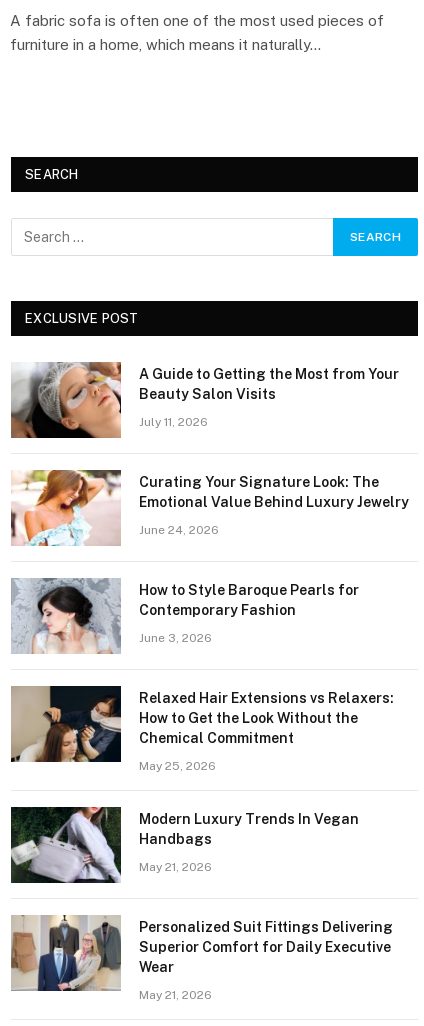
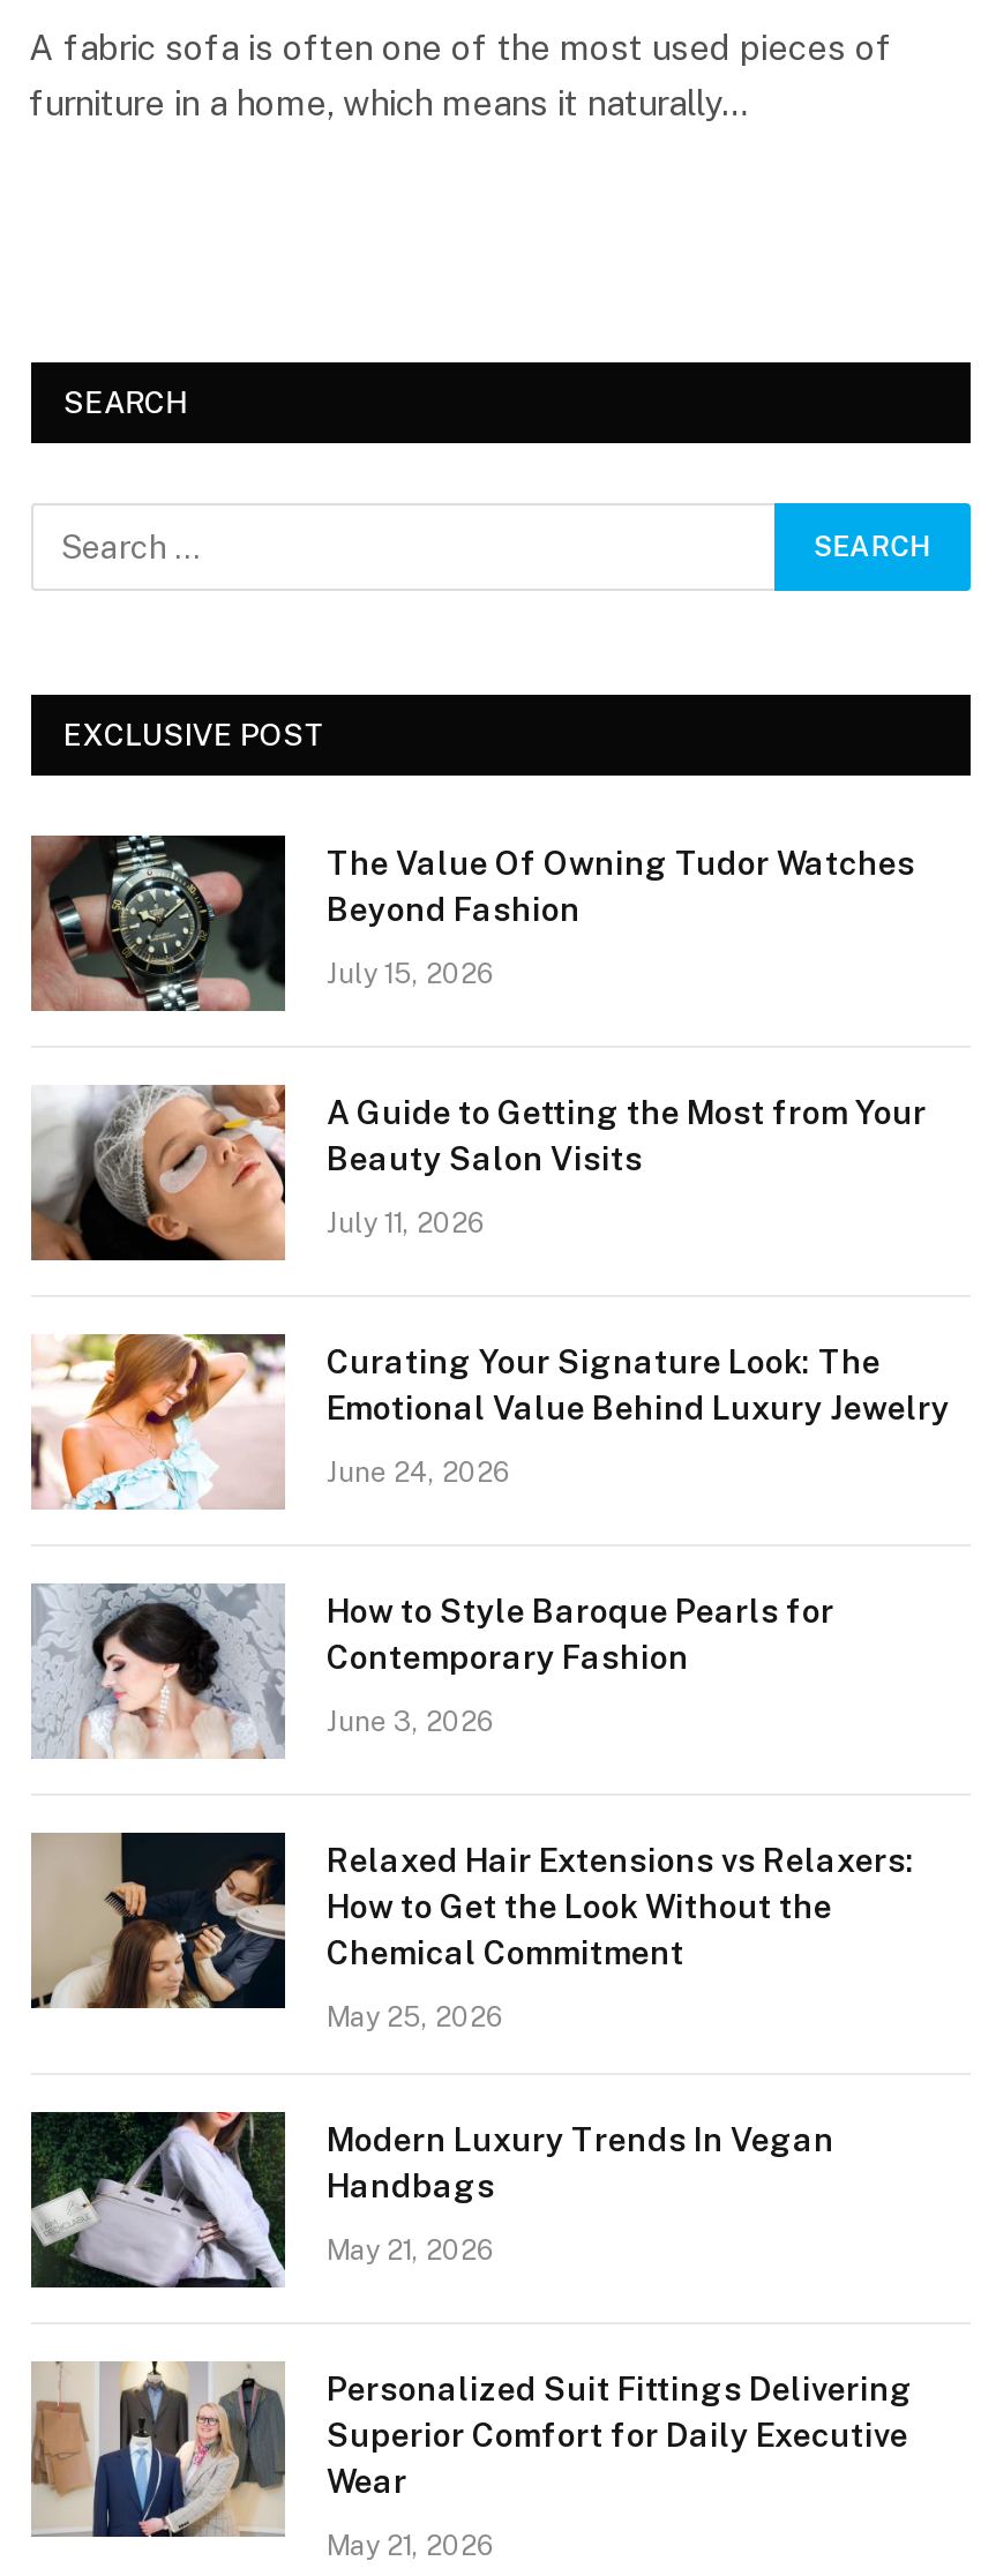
+ [image]
+ The Value Of Owning Tudor Watches
+ Beyond Fashion
+ July 15, 2026
